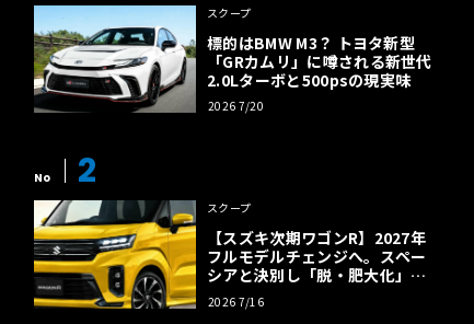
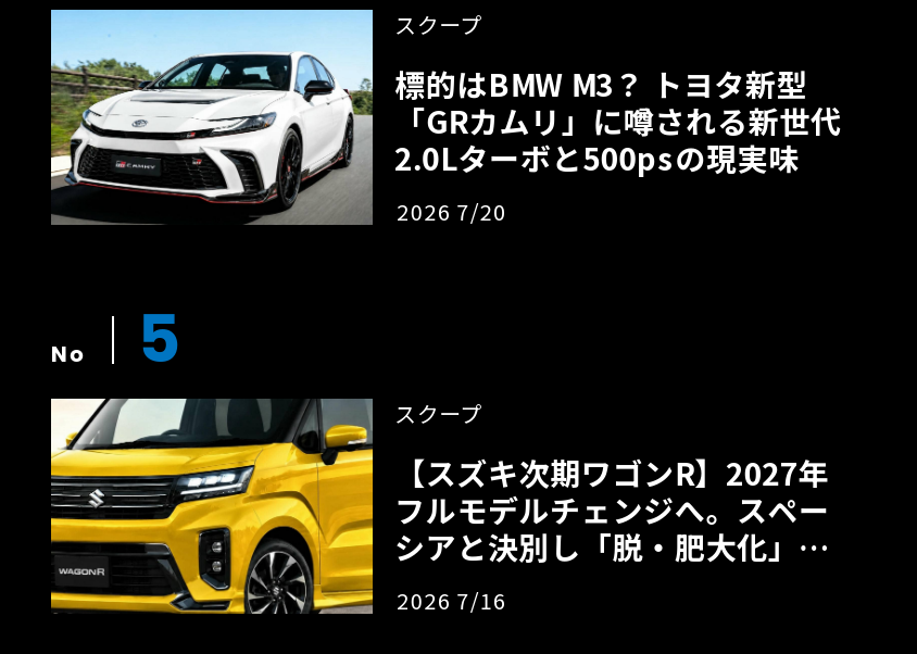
- No 2
+ No 5
